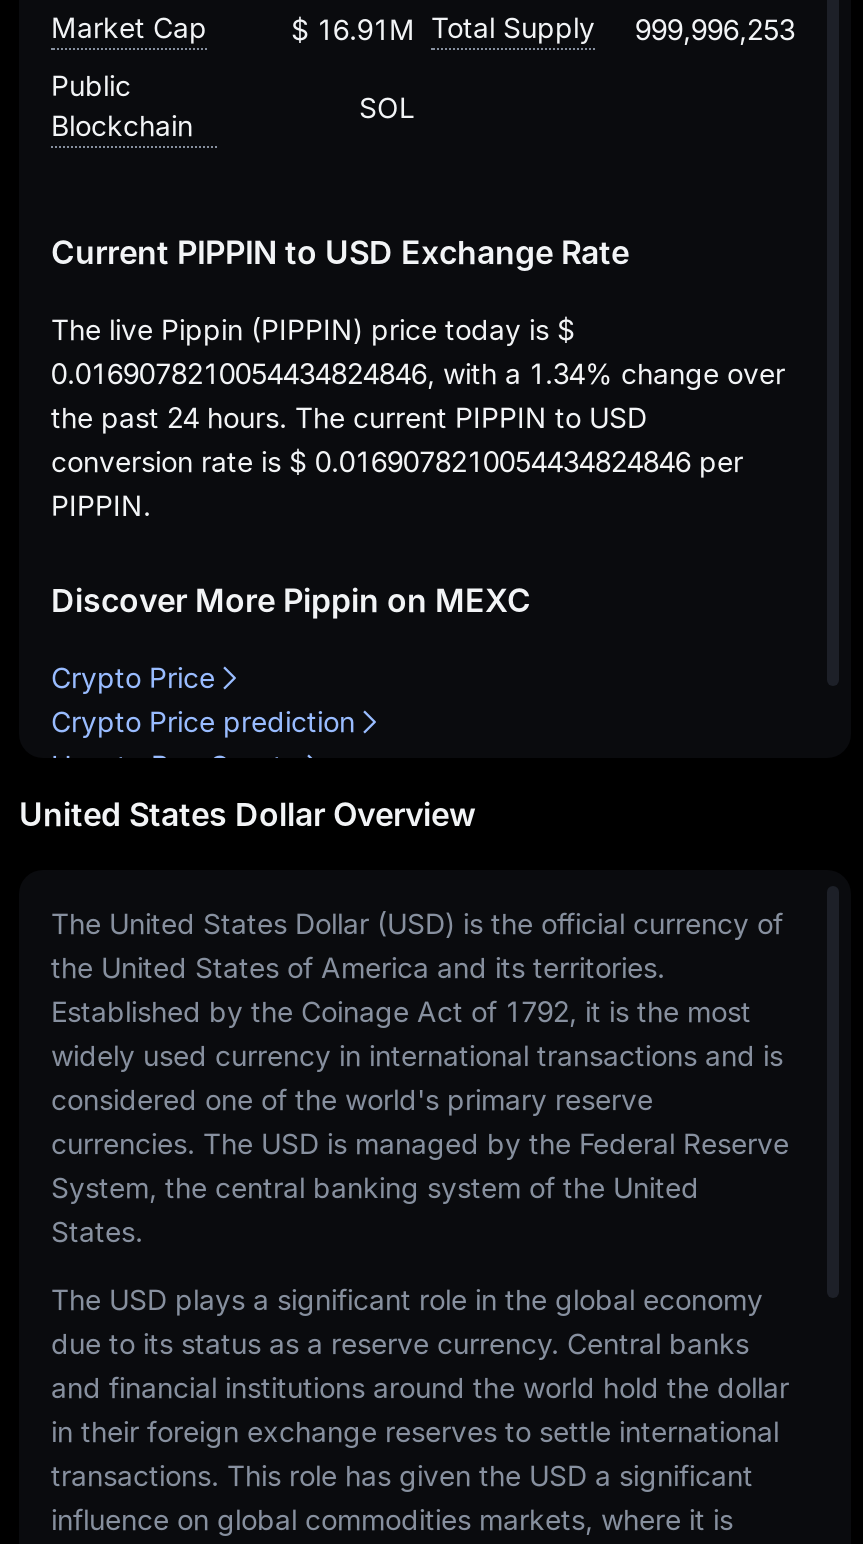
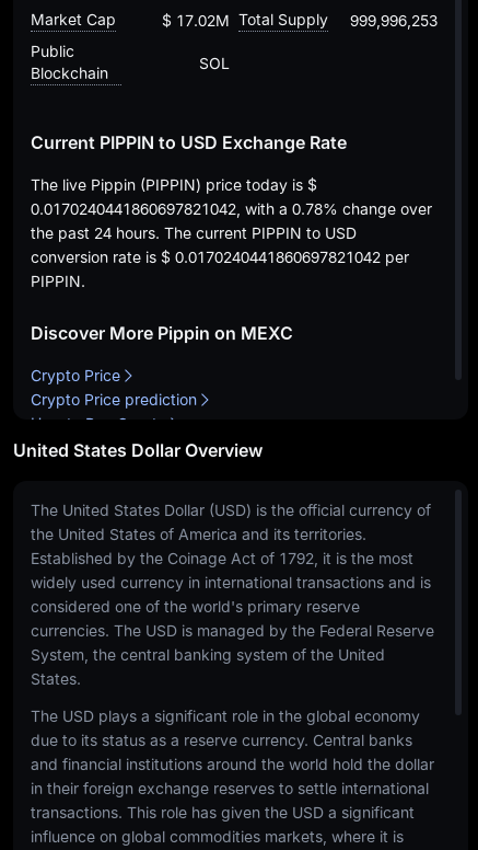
- $ 16.91M Total Supply
+ $ 17.02M Total Supply

- 0.0169078210054434824846, with a 1.34% change over
+ 0.0170240441860697821042, with a 0.78% change over

- conversion rate is $ 0.0169078210054434824846 per
+ conversion rate is $ 0.0170240441860697821042 per
